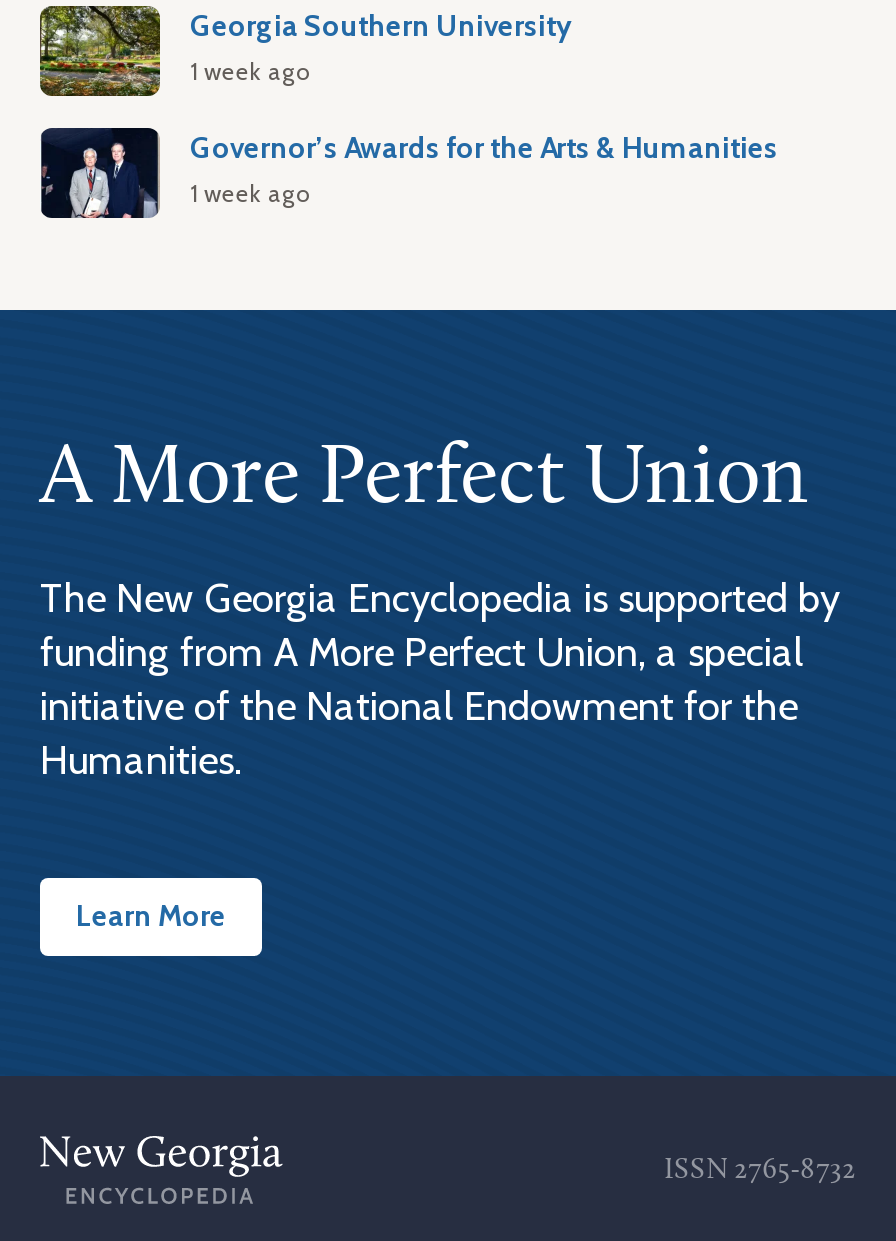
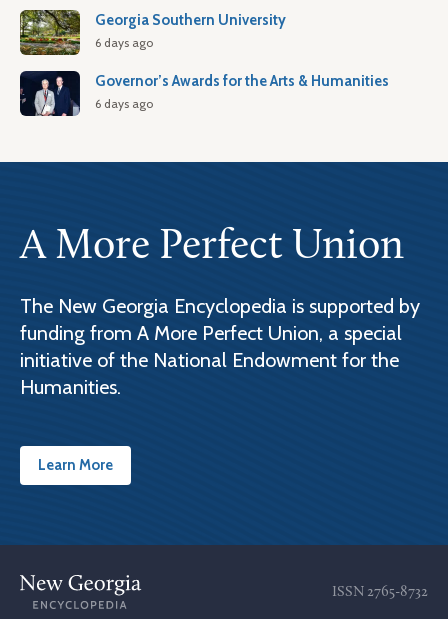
- 1 week ago
+ 6 days ago

- 1 week ago
+ 6 days ago
